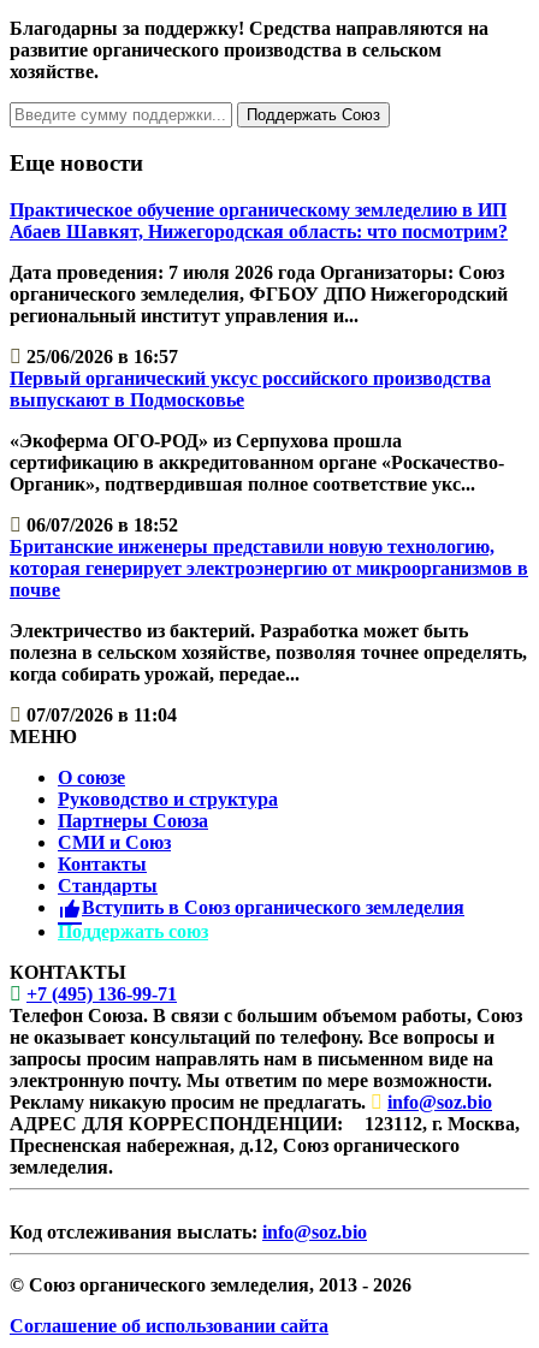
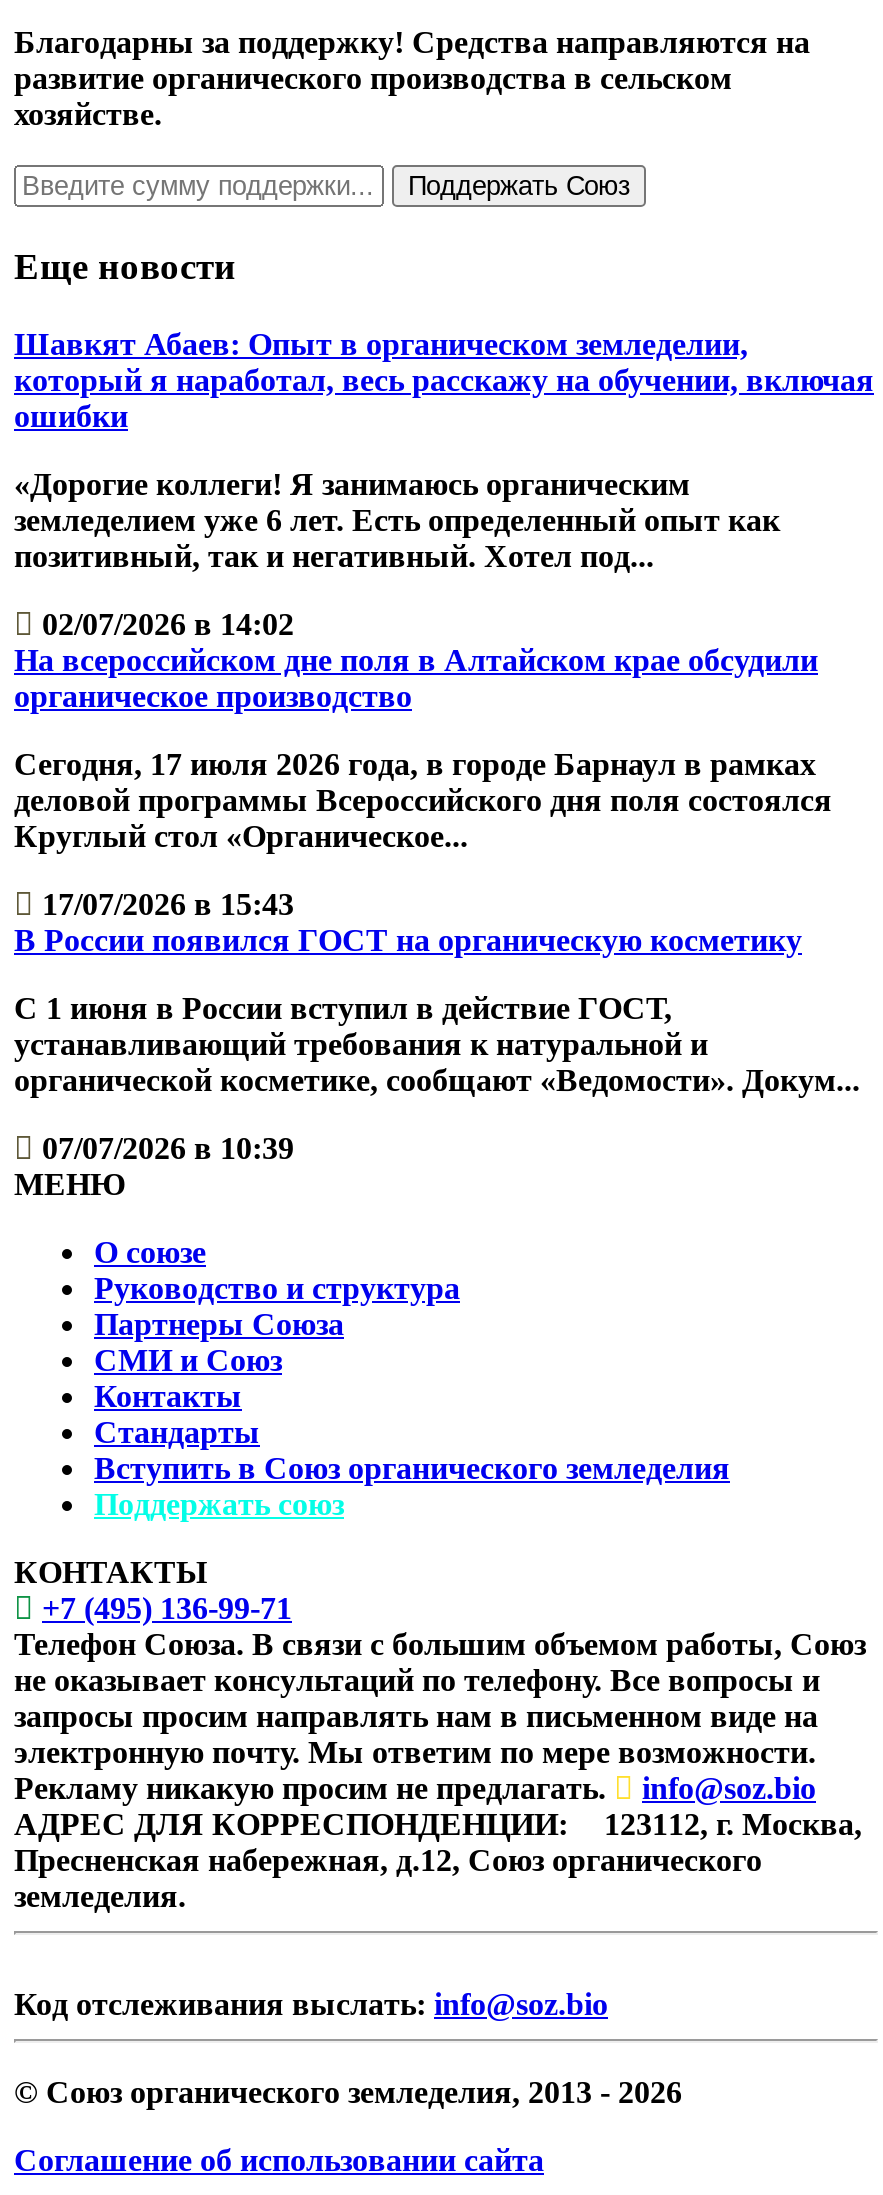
- Практическое обучение органическому земледелию в ИП
- Абаев Шавкят, Нижегородская область: что посмотрим?
+ Шавкят Абаев: Опыт в органическом земледелии,
+ который я наработал, весь расскажу на обучении, включая
+ ошибки

- Дата проведения: 7 июля 2026 года Организаторы: Союз
- органического земледелия, ФГБОУ ДПО Нижегородский
- региональный институт управления и...
+ «Дорогие коллеги! Я занимаюсь органическим
+ земледелием уже 6 лет. Есть определенный опыт как
+ позитивный, так и негативный. Хотел под...

- 25/06/2026 в 16:57
- Первый органический уксус российского производства
- выпускают в Подмосковье
+ 02/07/2026 в 14:02
+ На всероссийском дне поля в Алтайском крае обсудили
+ органическое производство

- «Экоферма ОГО-РОД» из Серпухова прошла
- сертификацию в аккредитованном органе «Роскачество-
- Органик», подтвердившая полное соответствие укс...
+ Сегодня, 17 июля 2026 года, в городе Барнаул в рамках
+ деловой программы Всероссийского дня поля состоялся
+ Круглый стол «Органическое...

- 06/07/2026 в 18:52
- Британские инженеры представили новую технологию,
- которая генерирует электроэнергию от микроорганизмов в
- почве
+ 17/07/2026 в 15:43
+ В России появился ГОСТ на органическую косметику

- Электричество из бактерий. Разработка может быть
- полезна в сельском хозяйстве, позволяя точнее определять,
- когда собирать урожай, передае...
+ С 1 июня в России вступил в действие ГОСТ,
+ устанавливающий требования к натуральной и
+ органической косметике, сообщают «Ведомости». Докум...

- 07/07/2026 в 11:04
+ 07/07/2026 в 10:39
